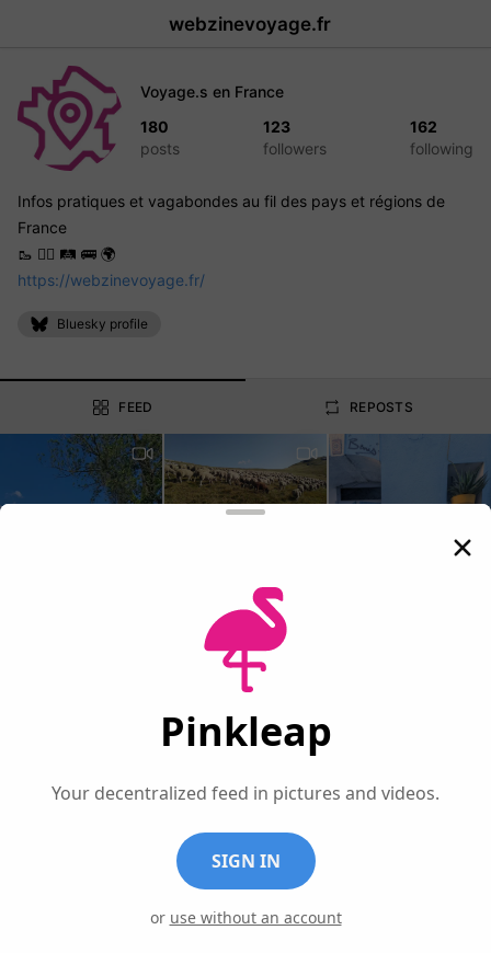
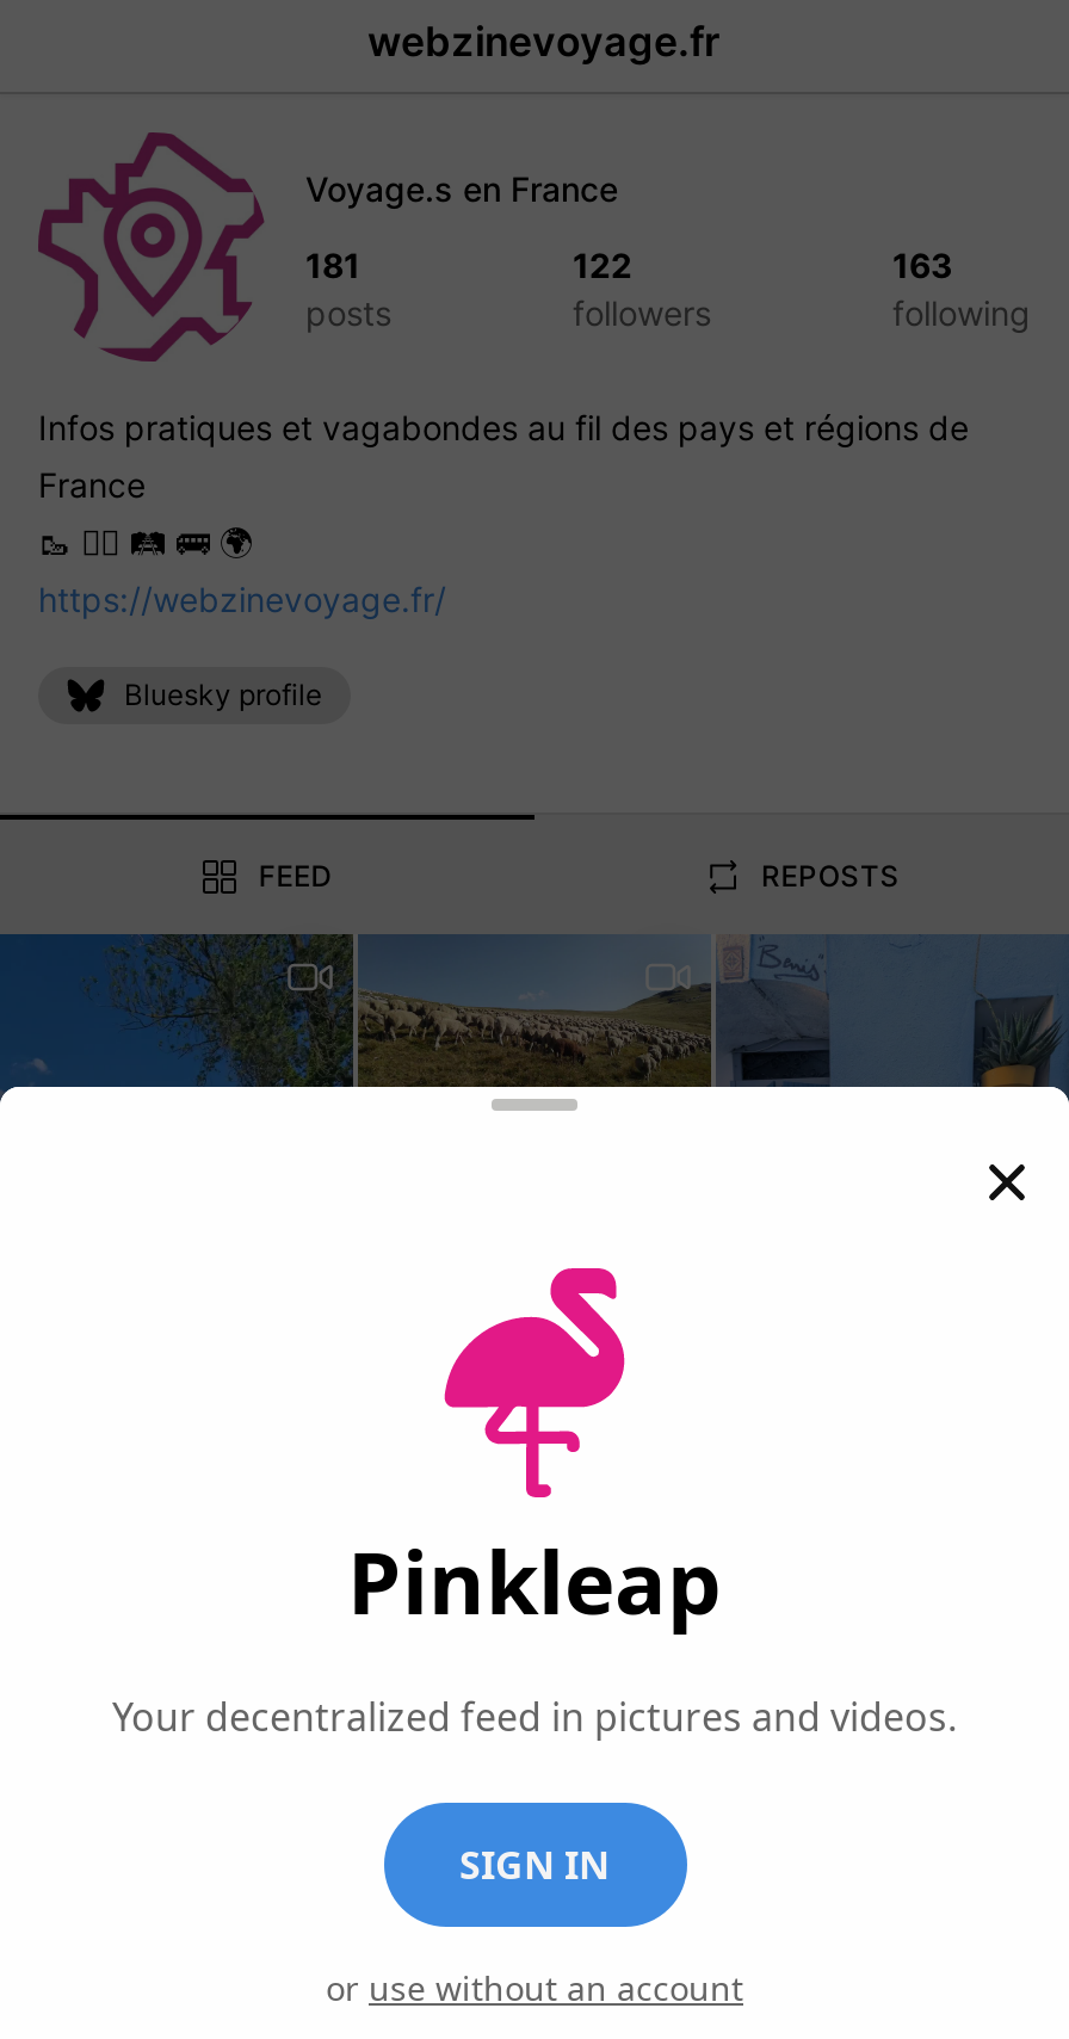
- 180
+ 181

- 123
+ 122

- 162
+ 163
